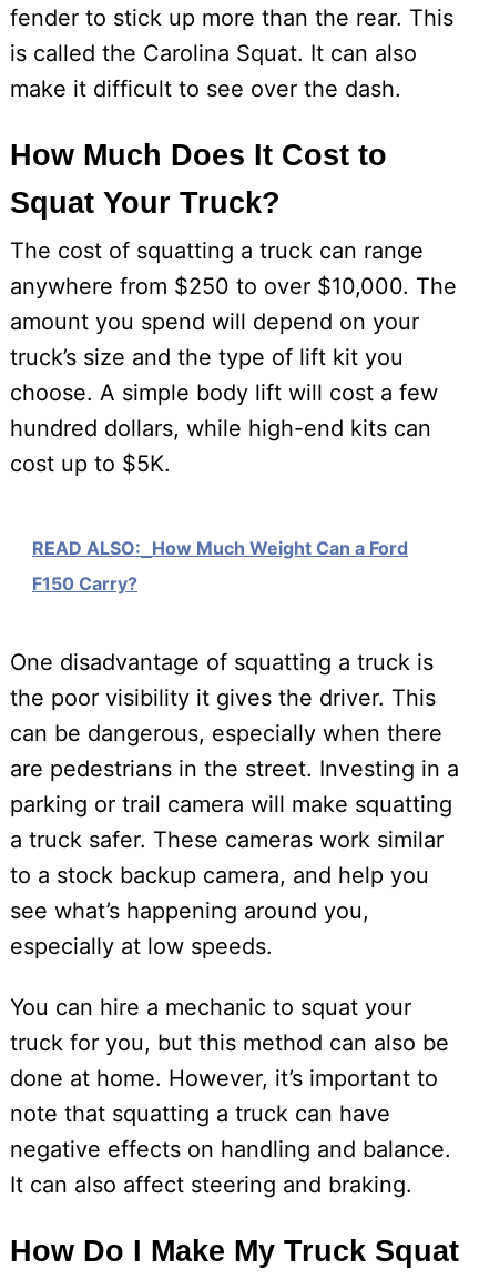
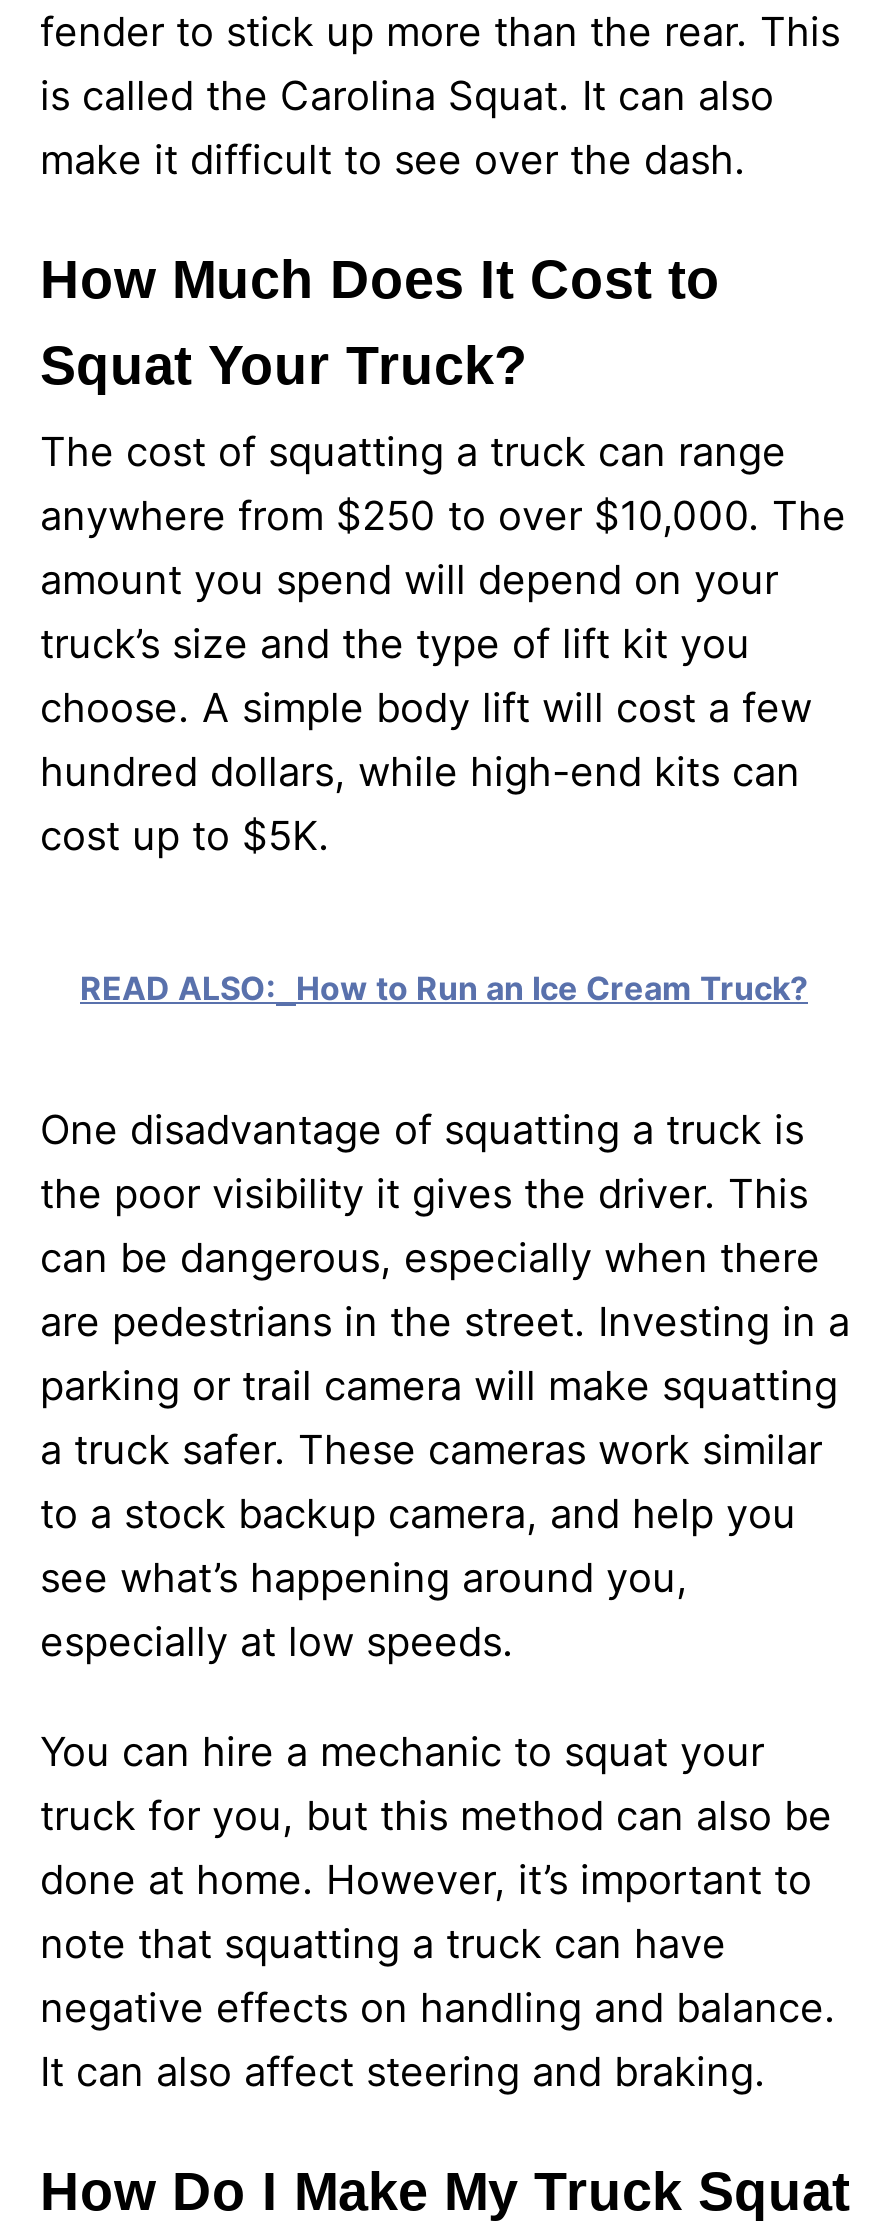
- READ ALSO: How Much Weight Can a Ford
- F150 Carry?
+ READ ALSO: How to Run an Ice Cream Truck?
